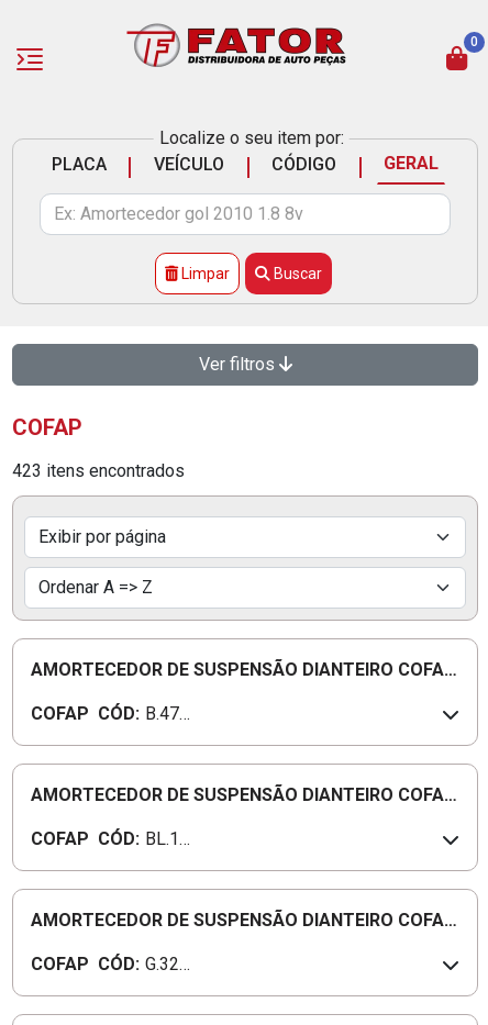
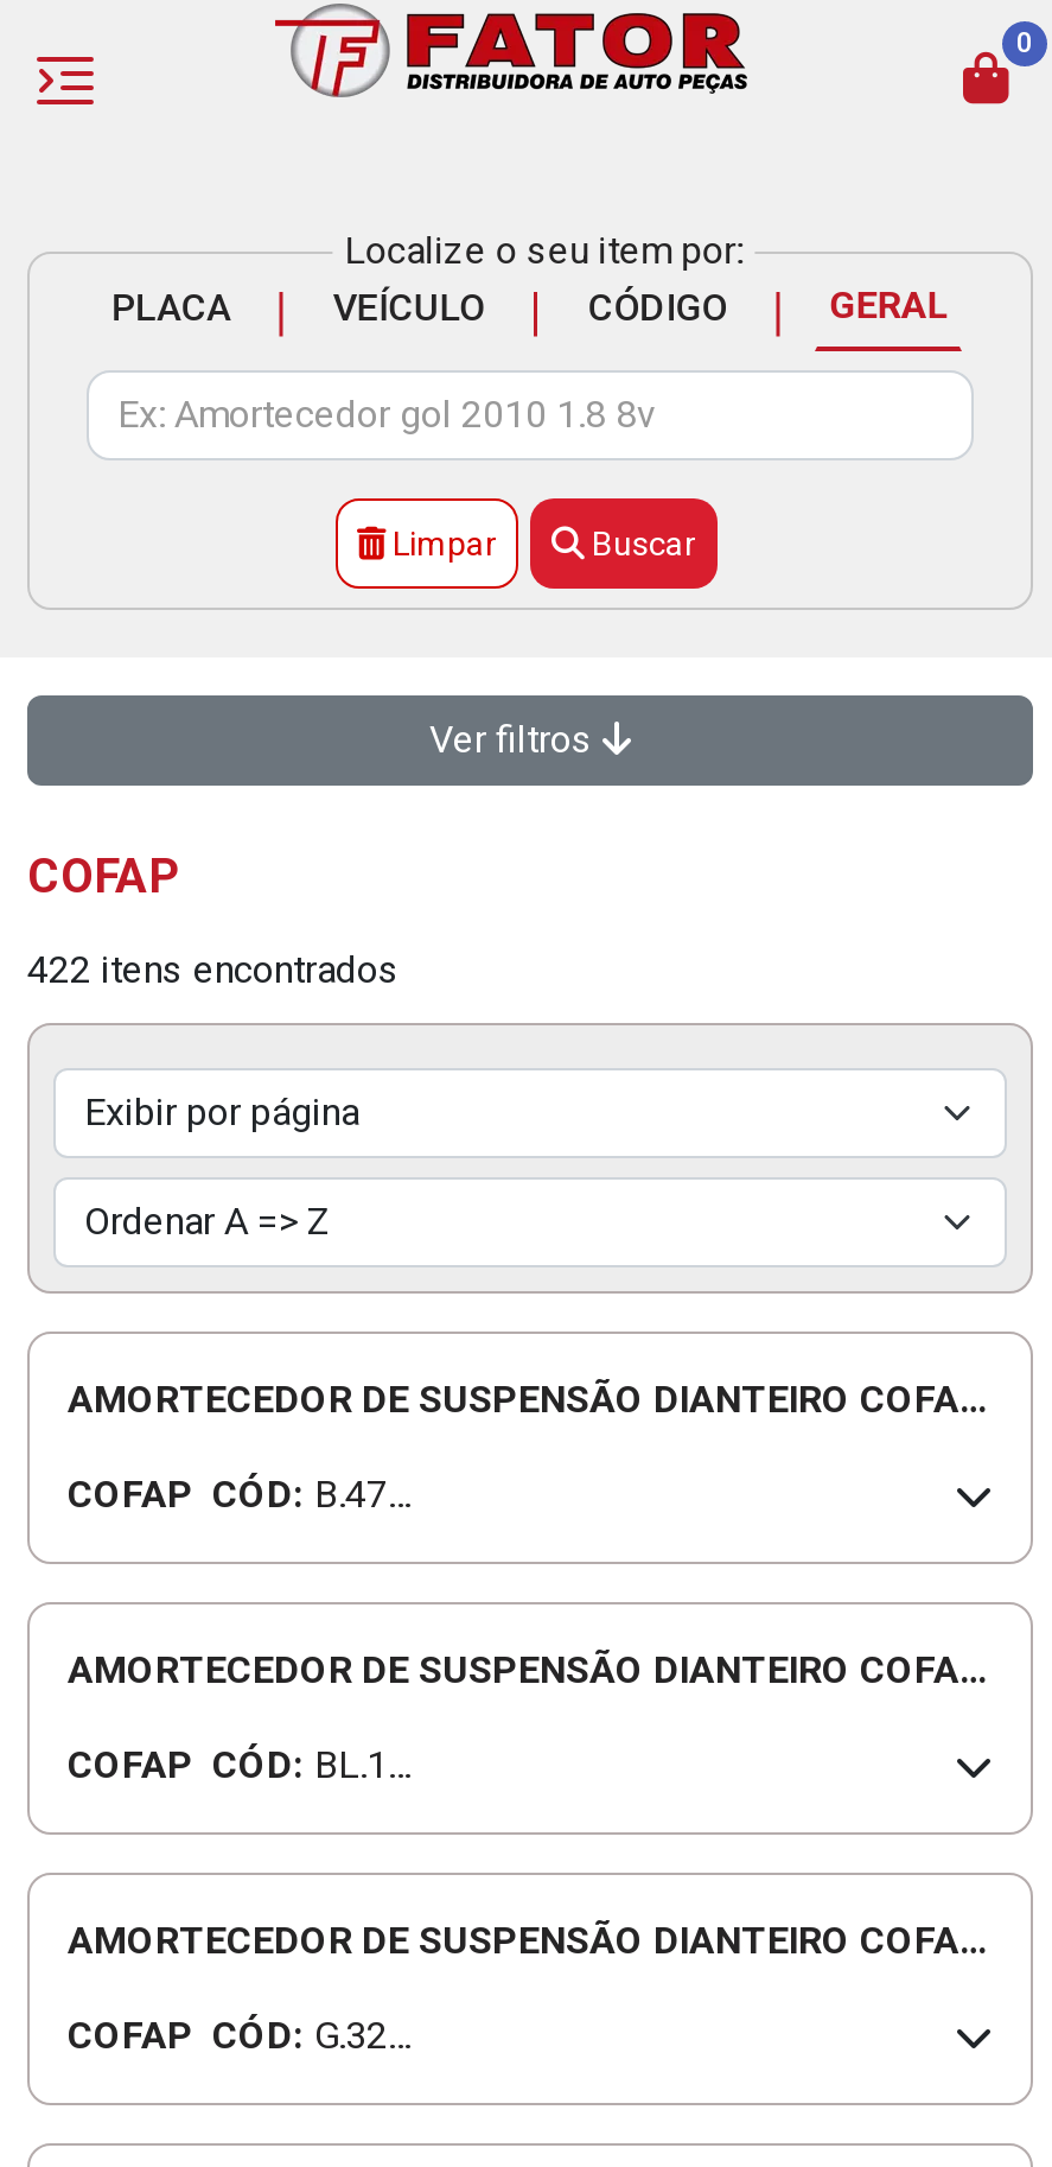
- 423 itens encontrados
+ 422 itens encontrados
